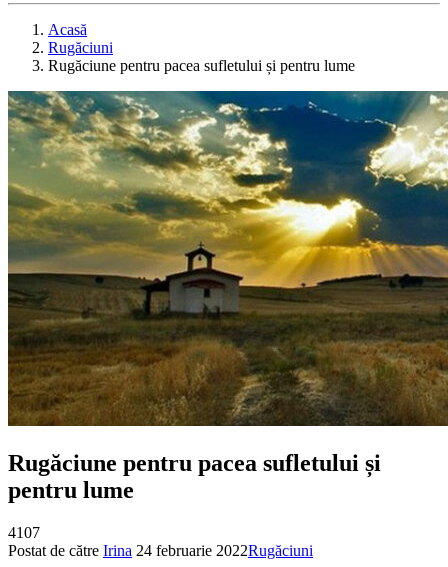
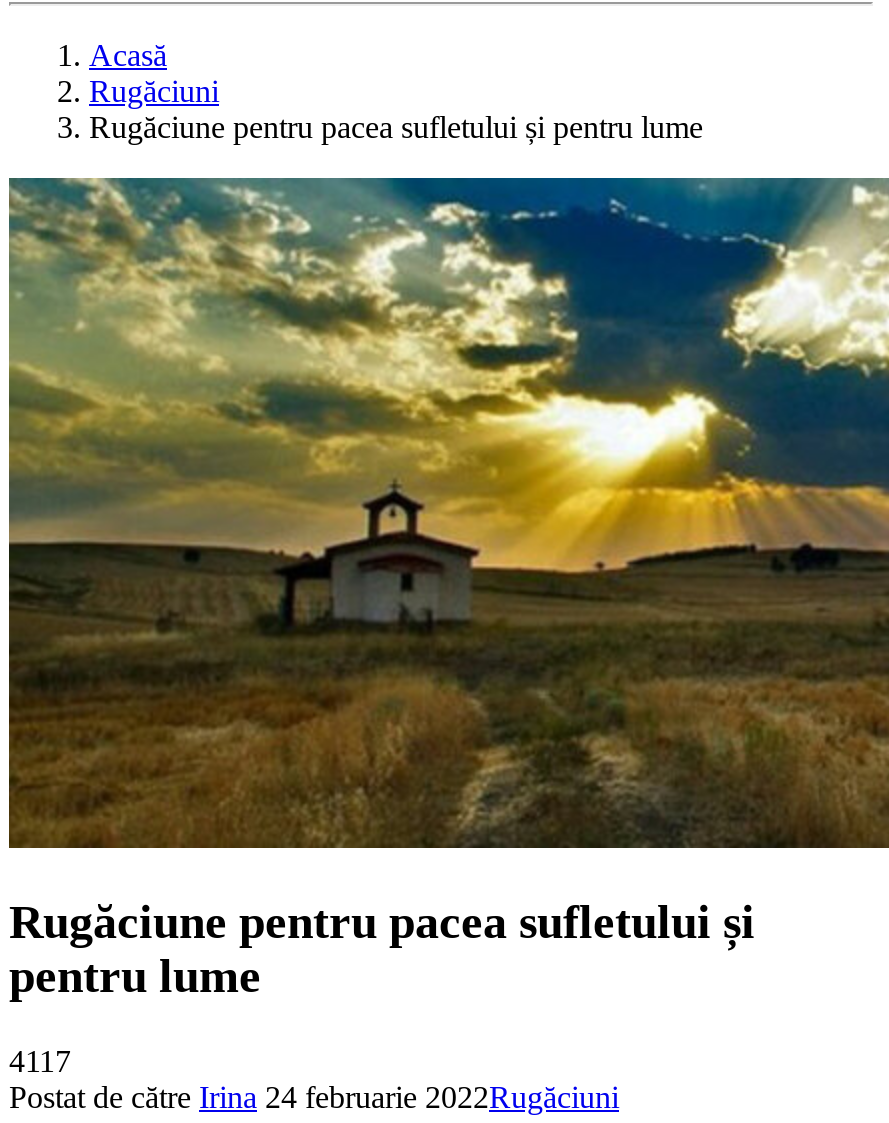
- 4107
+ 4117
